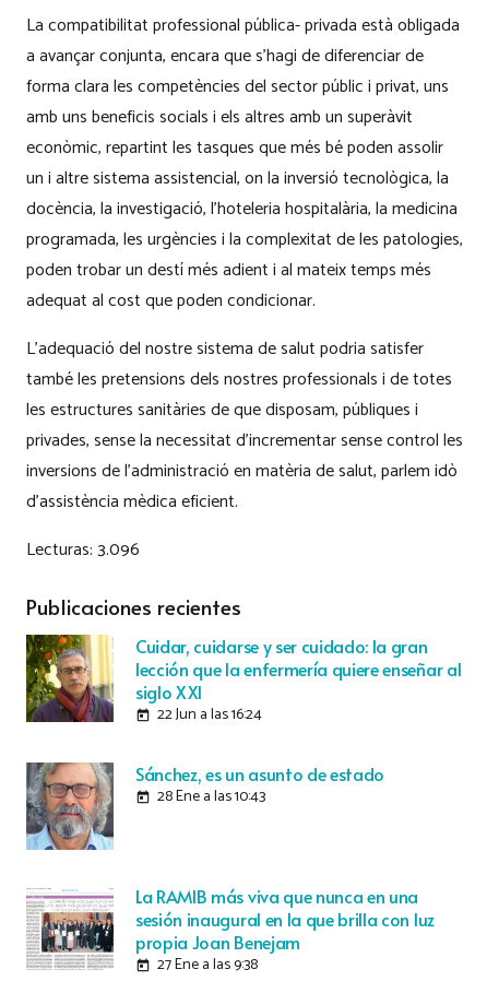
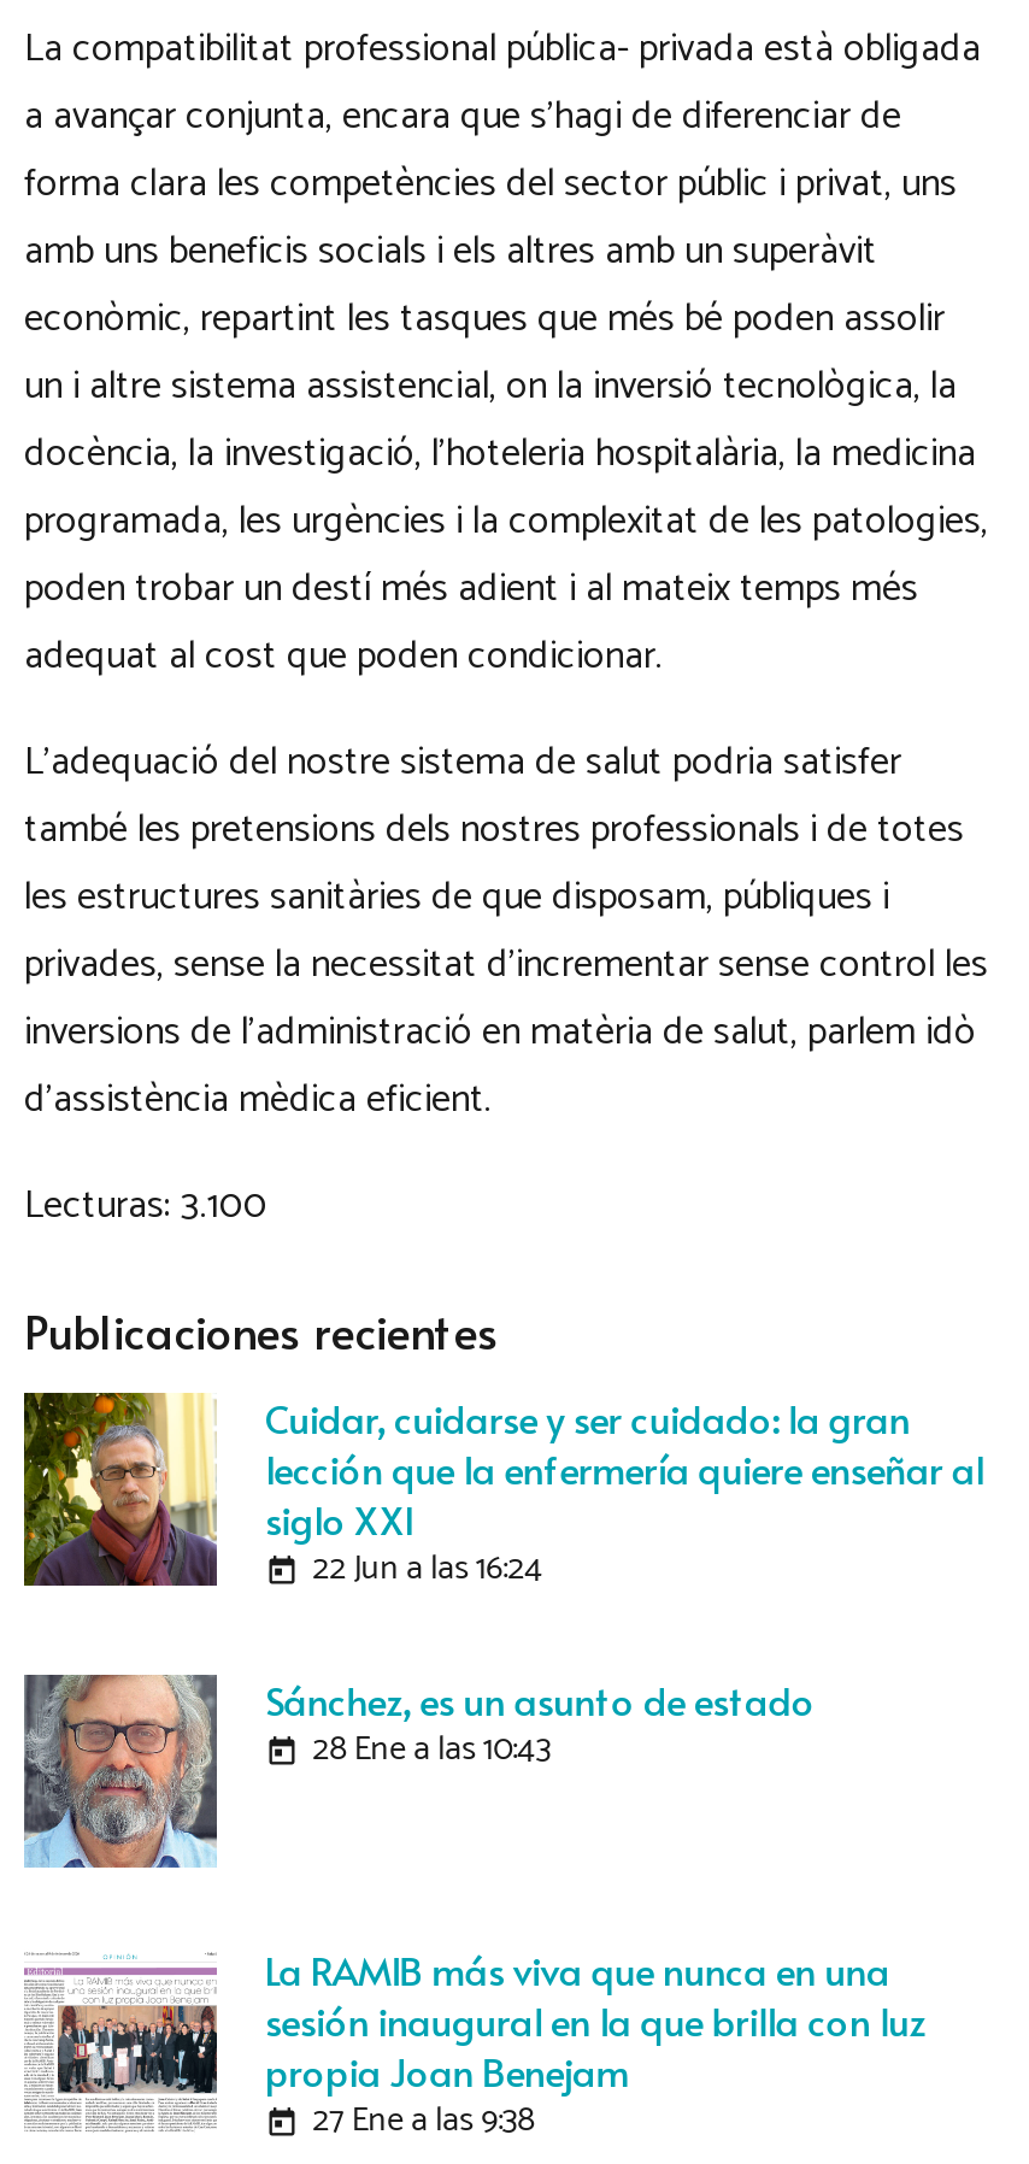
- Lecturas: 3.096
+ Lecturas: 3.100
